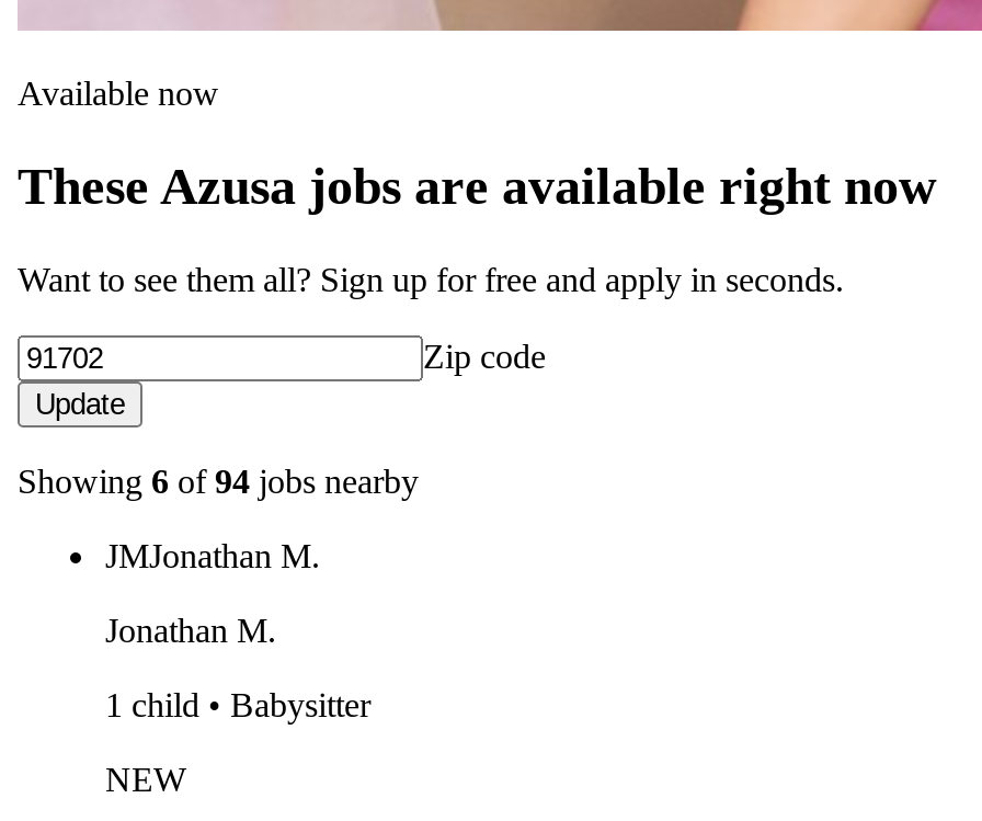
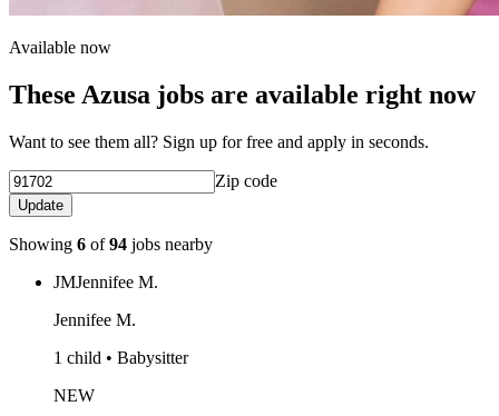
- JMJonathan M.
+ JMJennifee M.

- Jonathan M.
+ Jennifee M.
